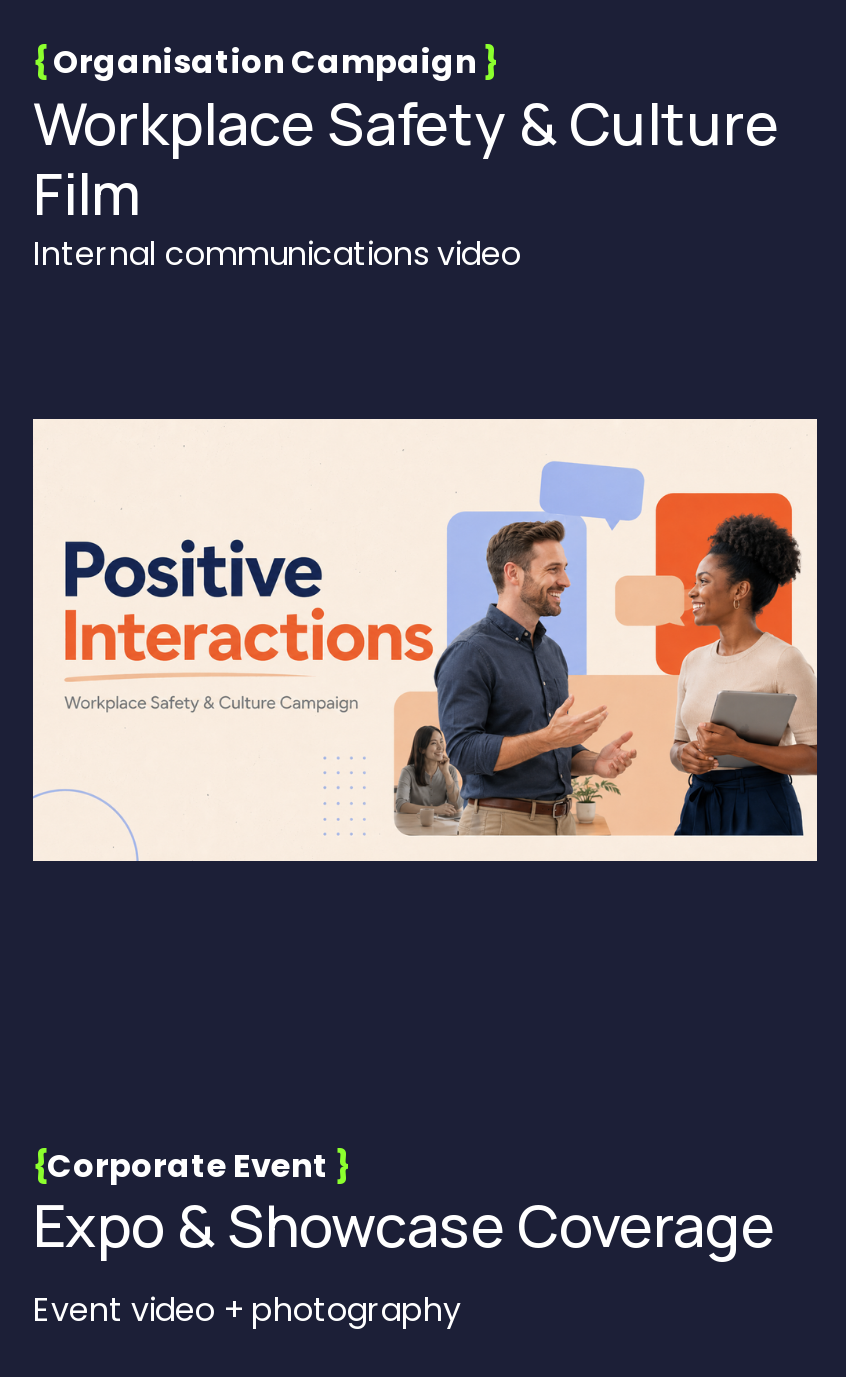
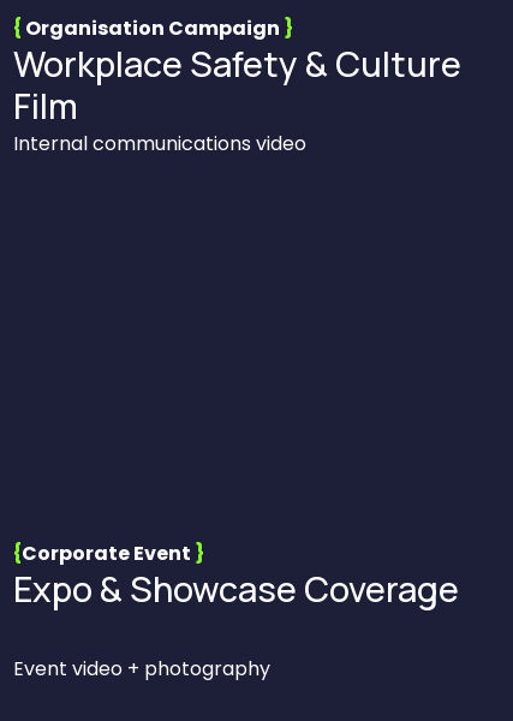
- [image]

moved up: {Corporate Event} | Expo & Showcase Coverage
